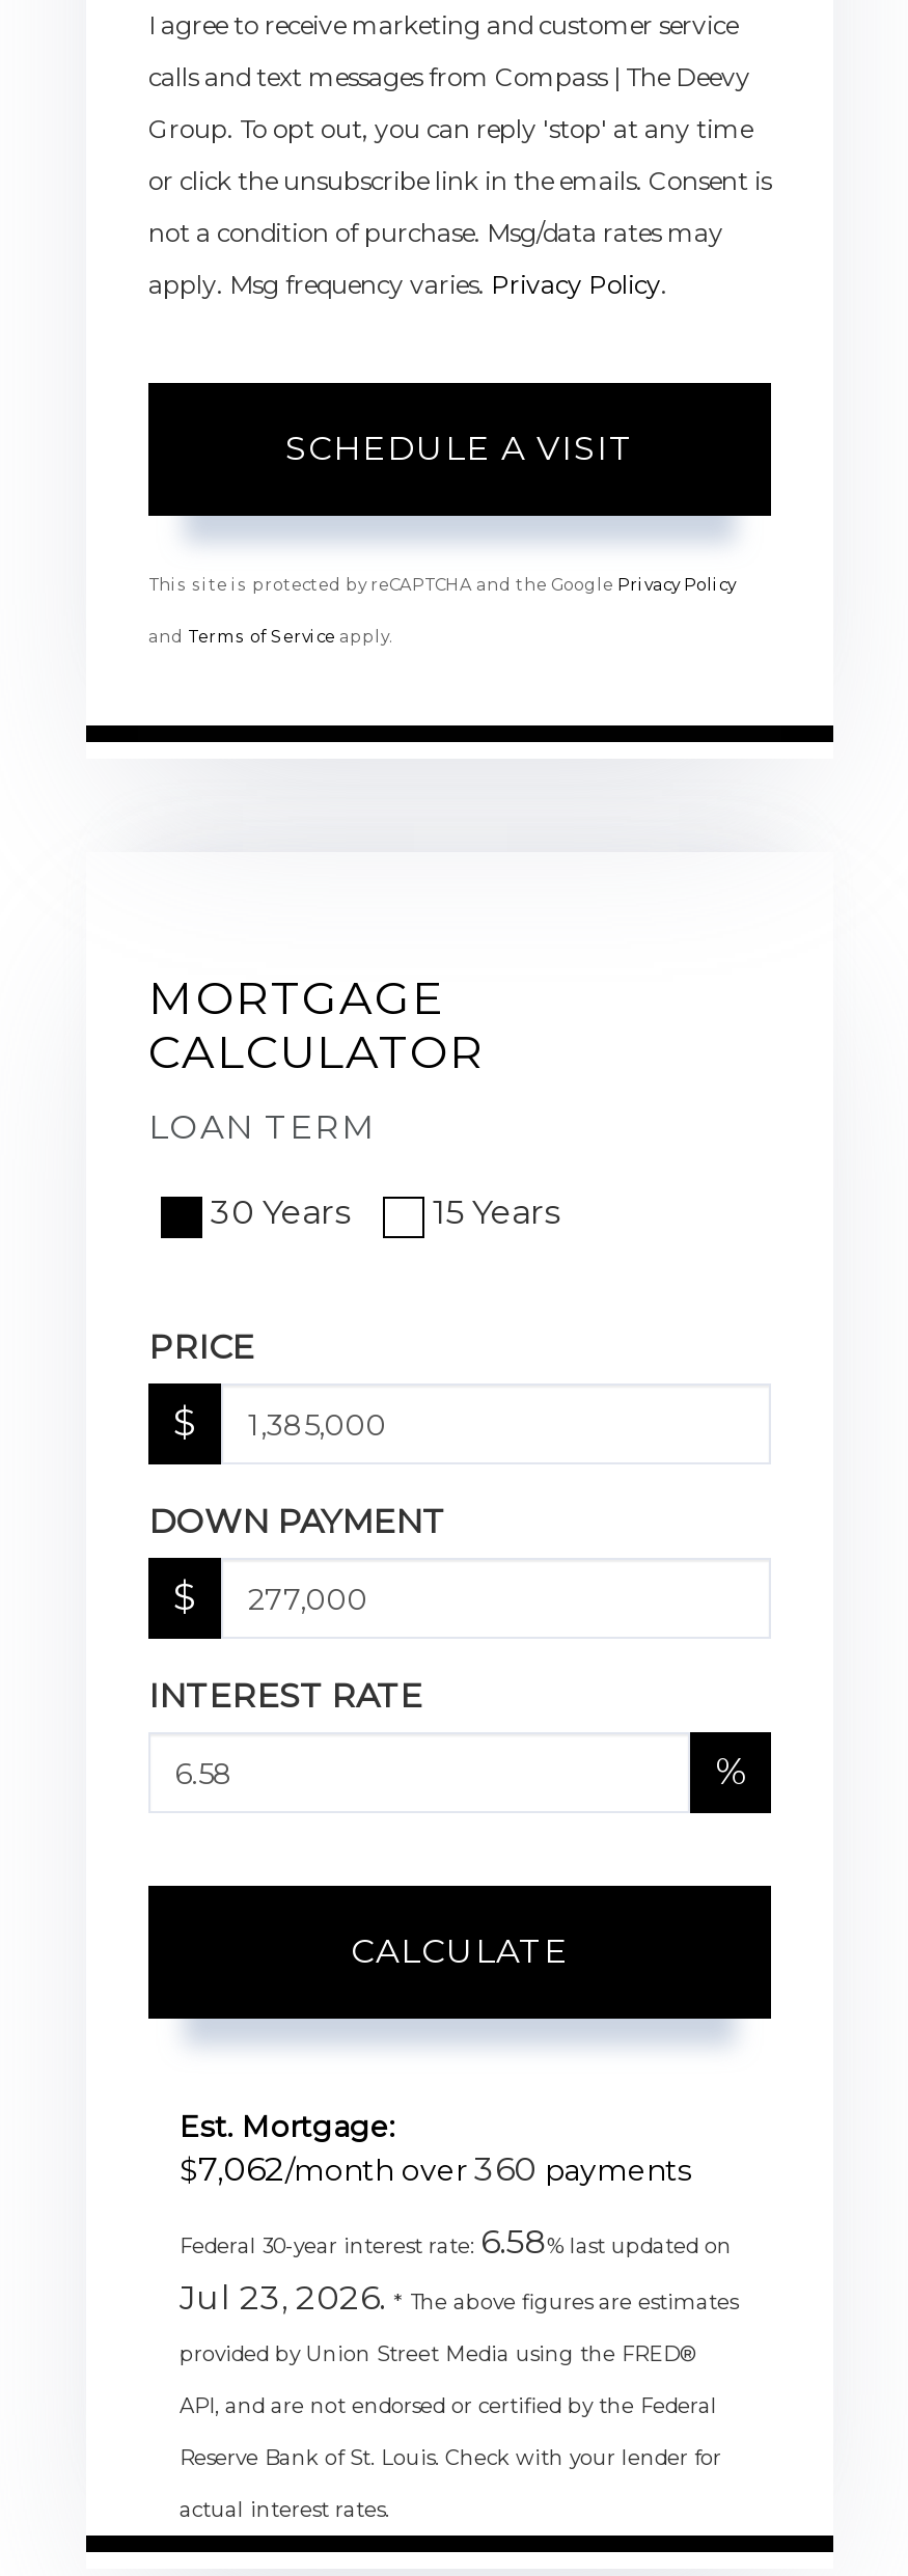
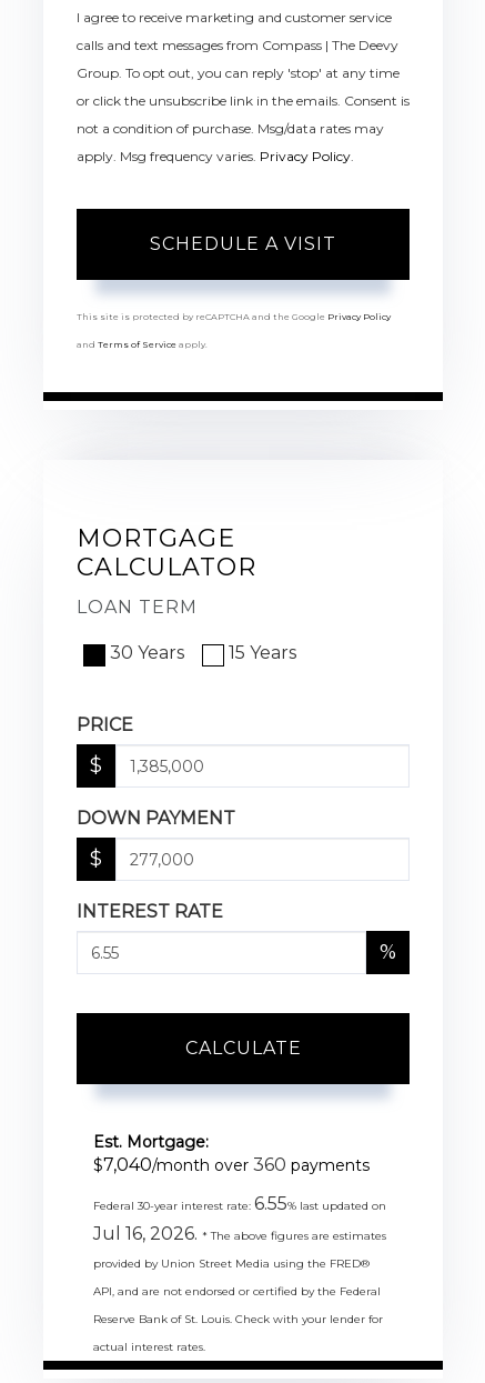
- $7,062/month over 360 payments
+ $7,040/month over 360 payments

- Federal 30-year interest rate: 6.58% last updated on
+ Federal 30-year interest rate: 6.55% last updated on

- Jul 23, 2026. * The above figures are estimates
+ Jul 16, 2026. * The above figures are estimates
